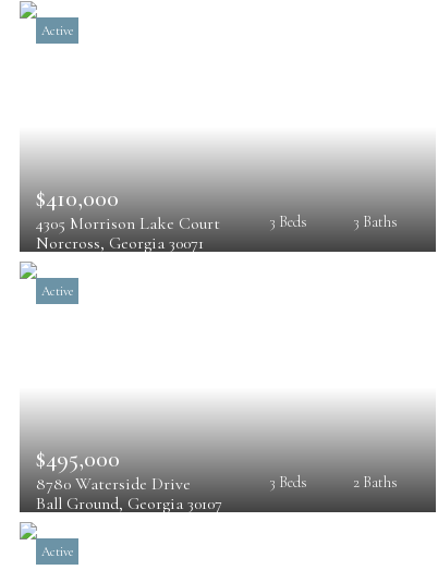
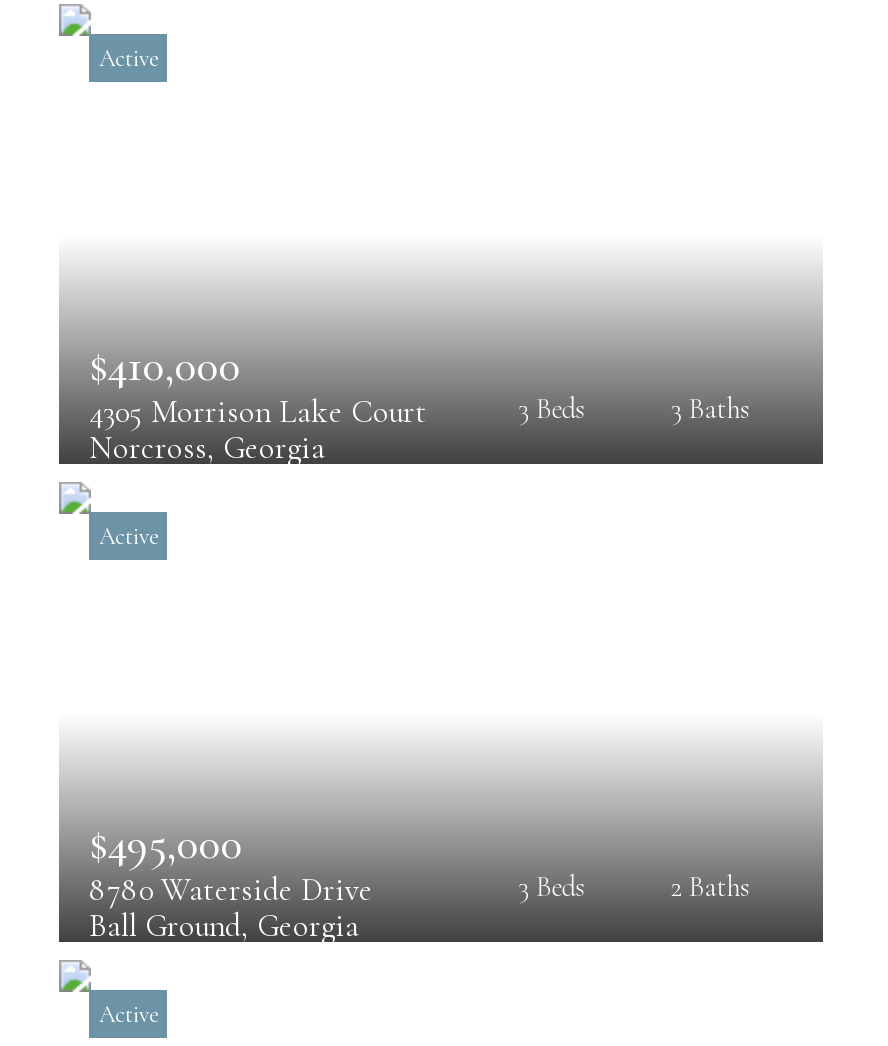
- Norcross, Georgia 30071
+ Norcross, Georgia

- Ball Ground, Georgia 30107
+ Ball Ground, Georgia
